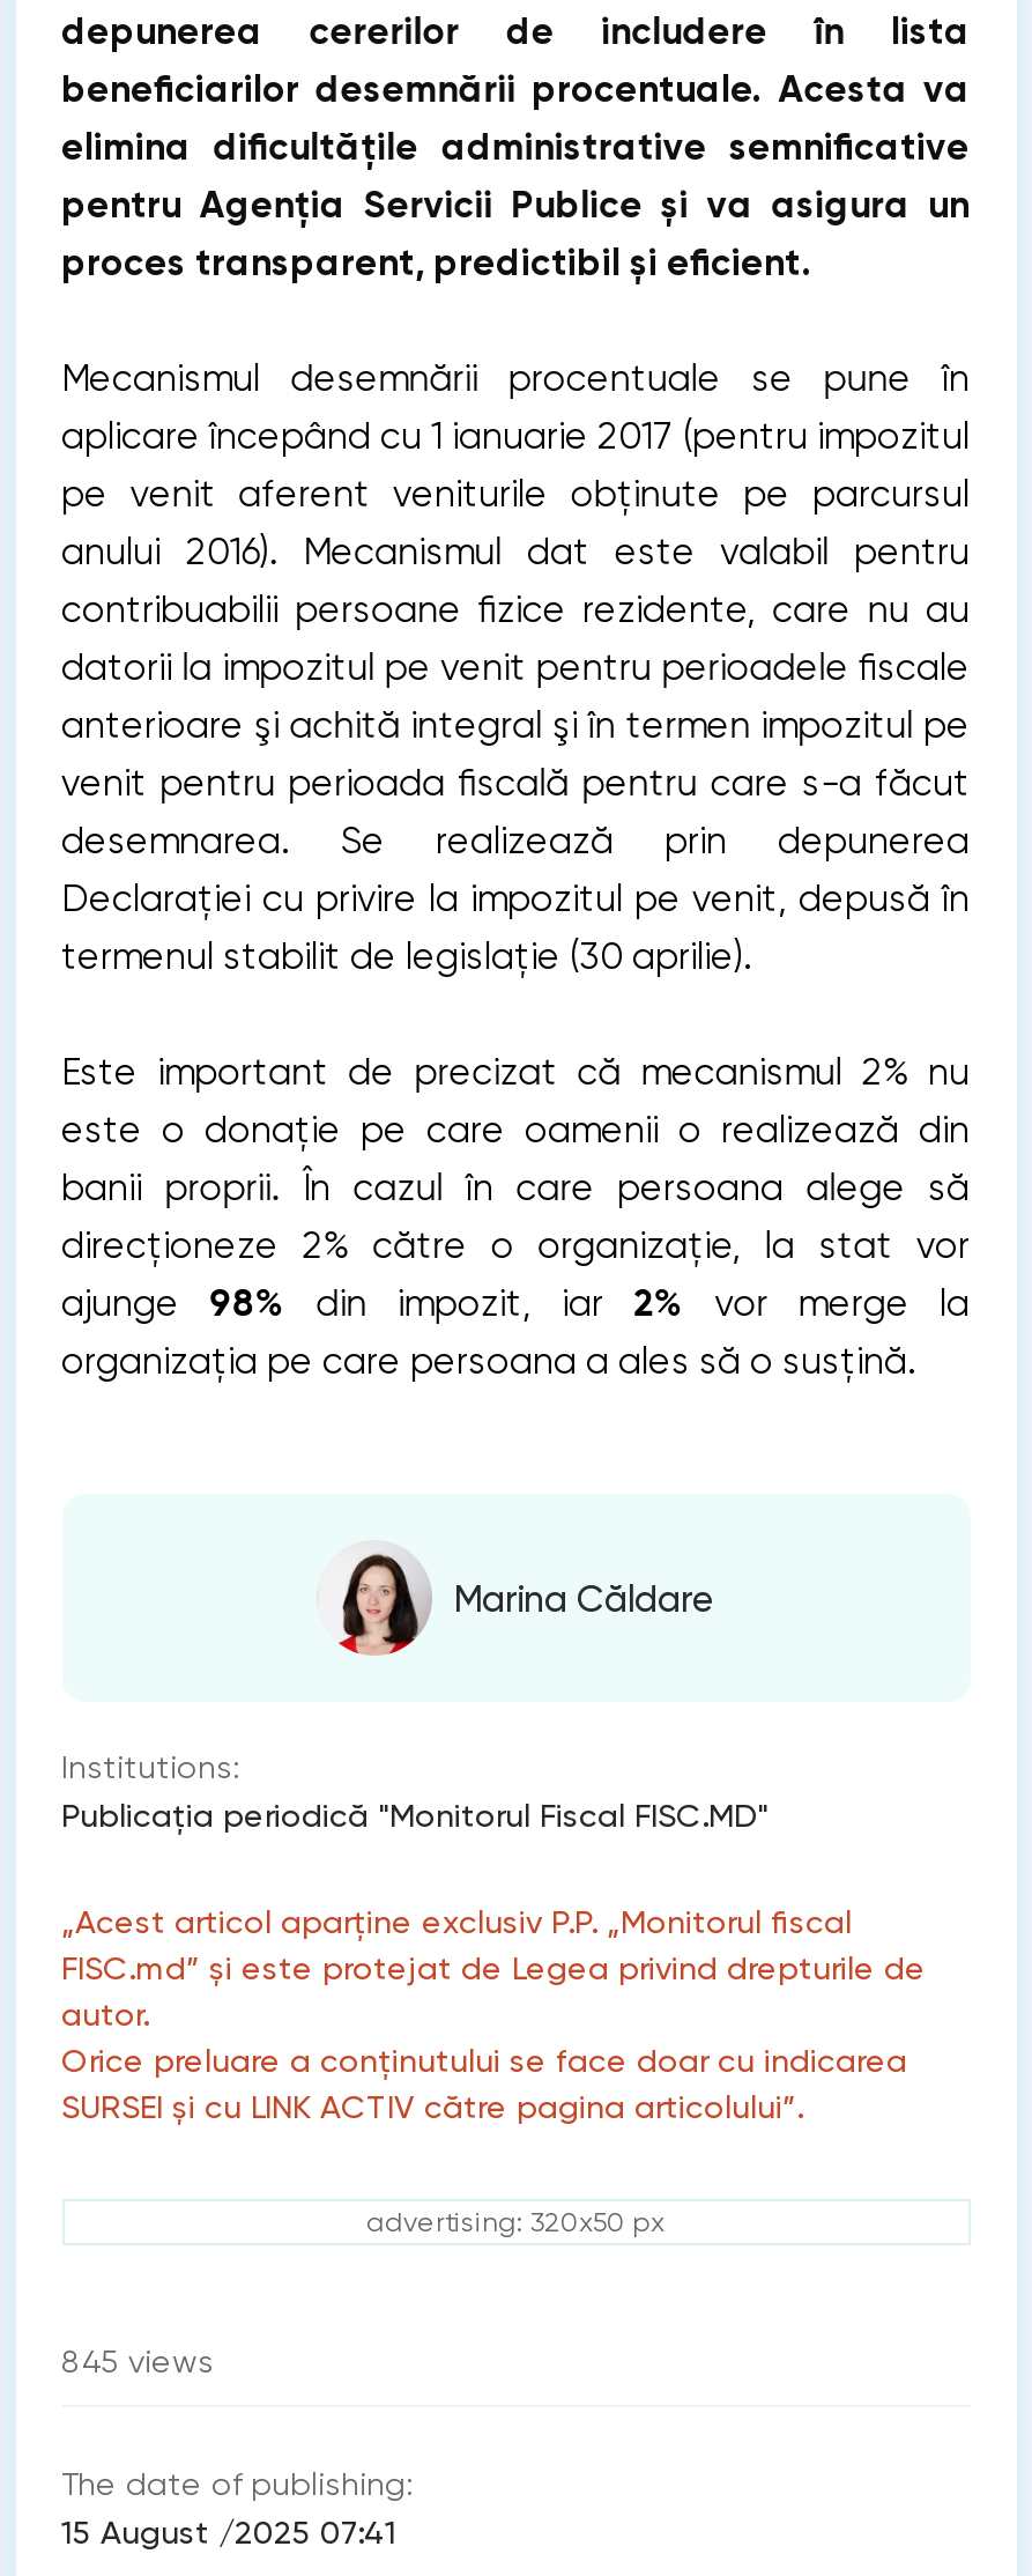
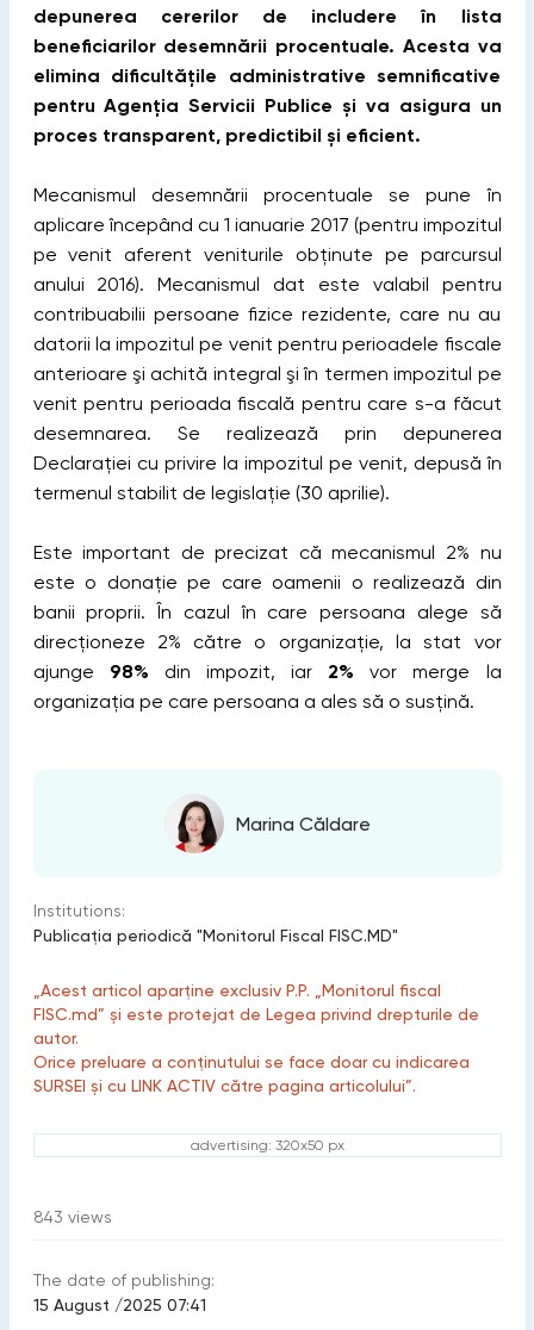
- 845 views
+ 843 views
